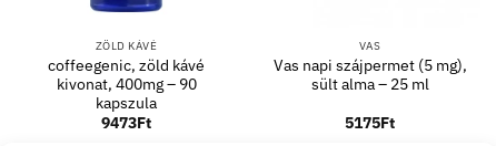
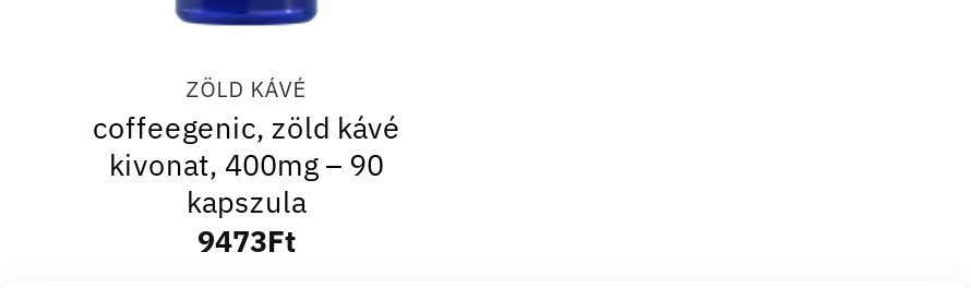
- VAS
- Vas napi szájpermet (5 mg),
- sült alma – 25 ml
- 5175Ft
